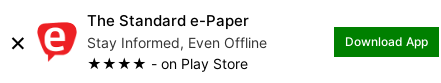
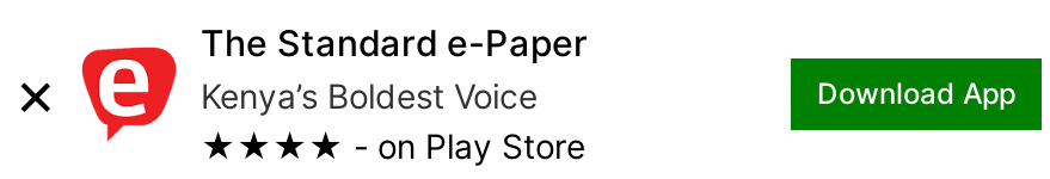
- Stay Informed, Even Offline
+ Kenya’s Boldest Voice
